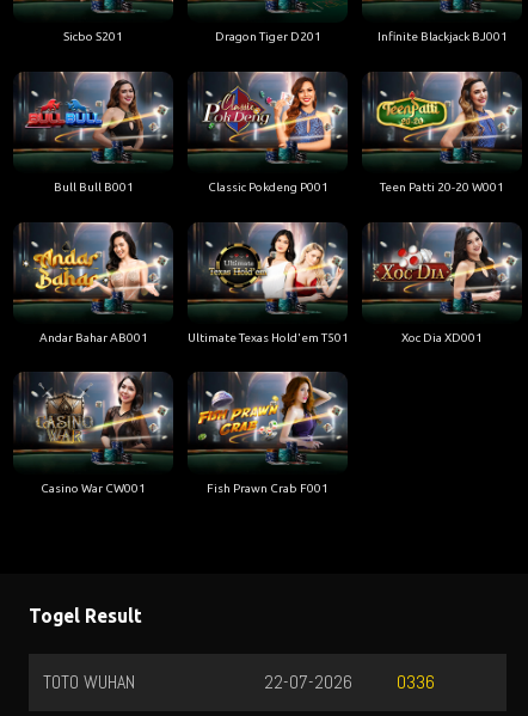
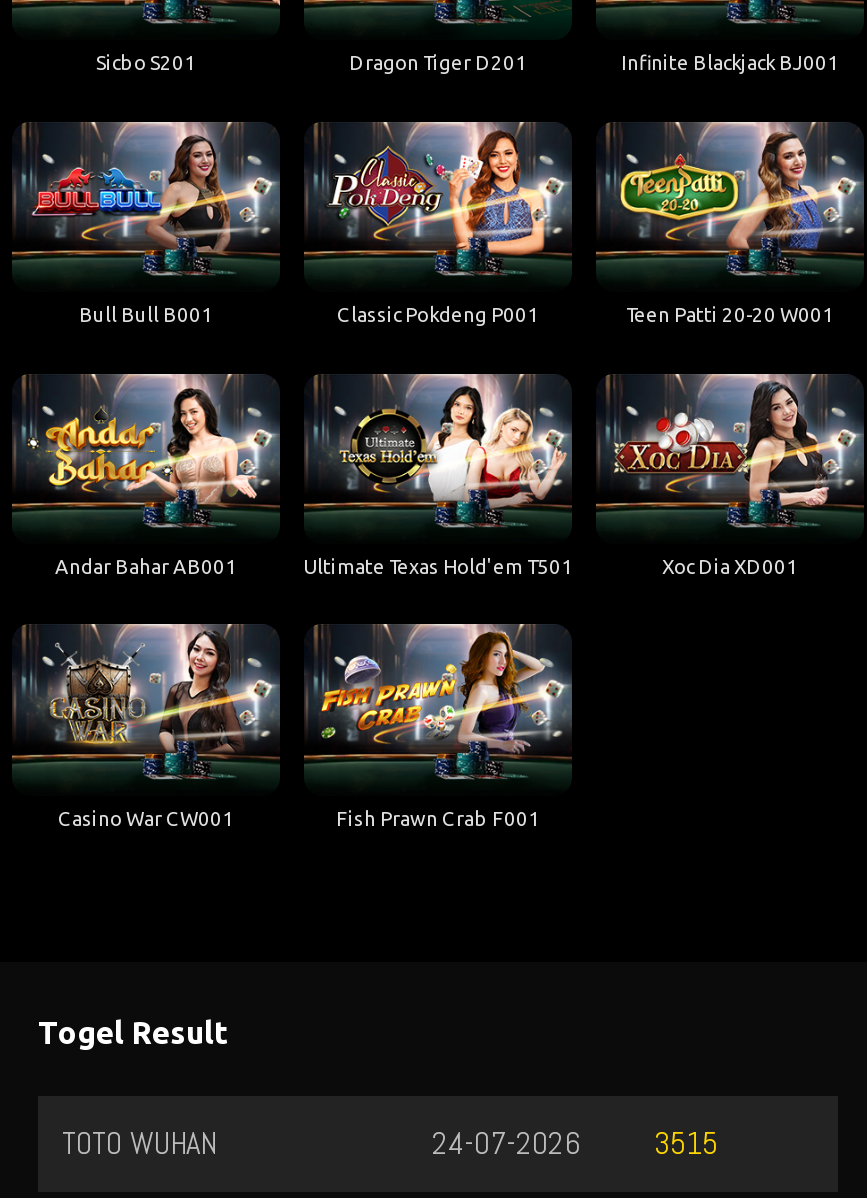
- 22-07-2026
+ 24-07-2026

- 0336
+ 3515
